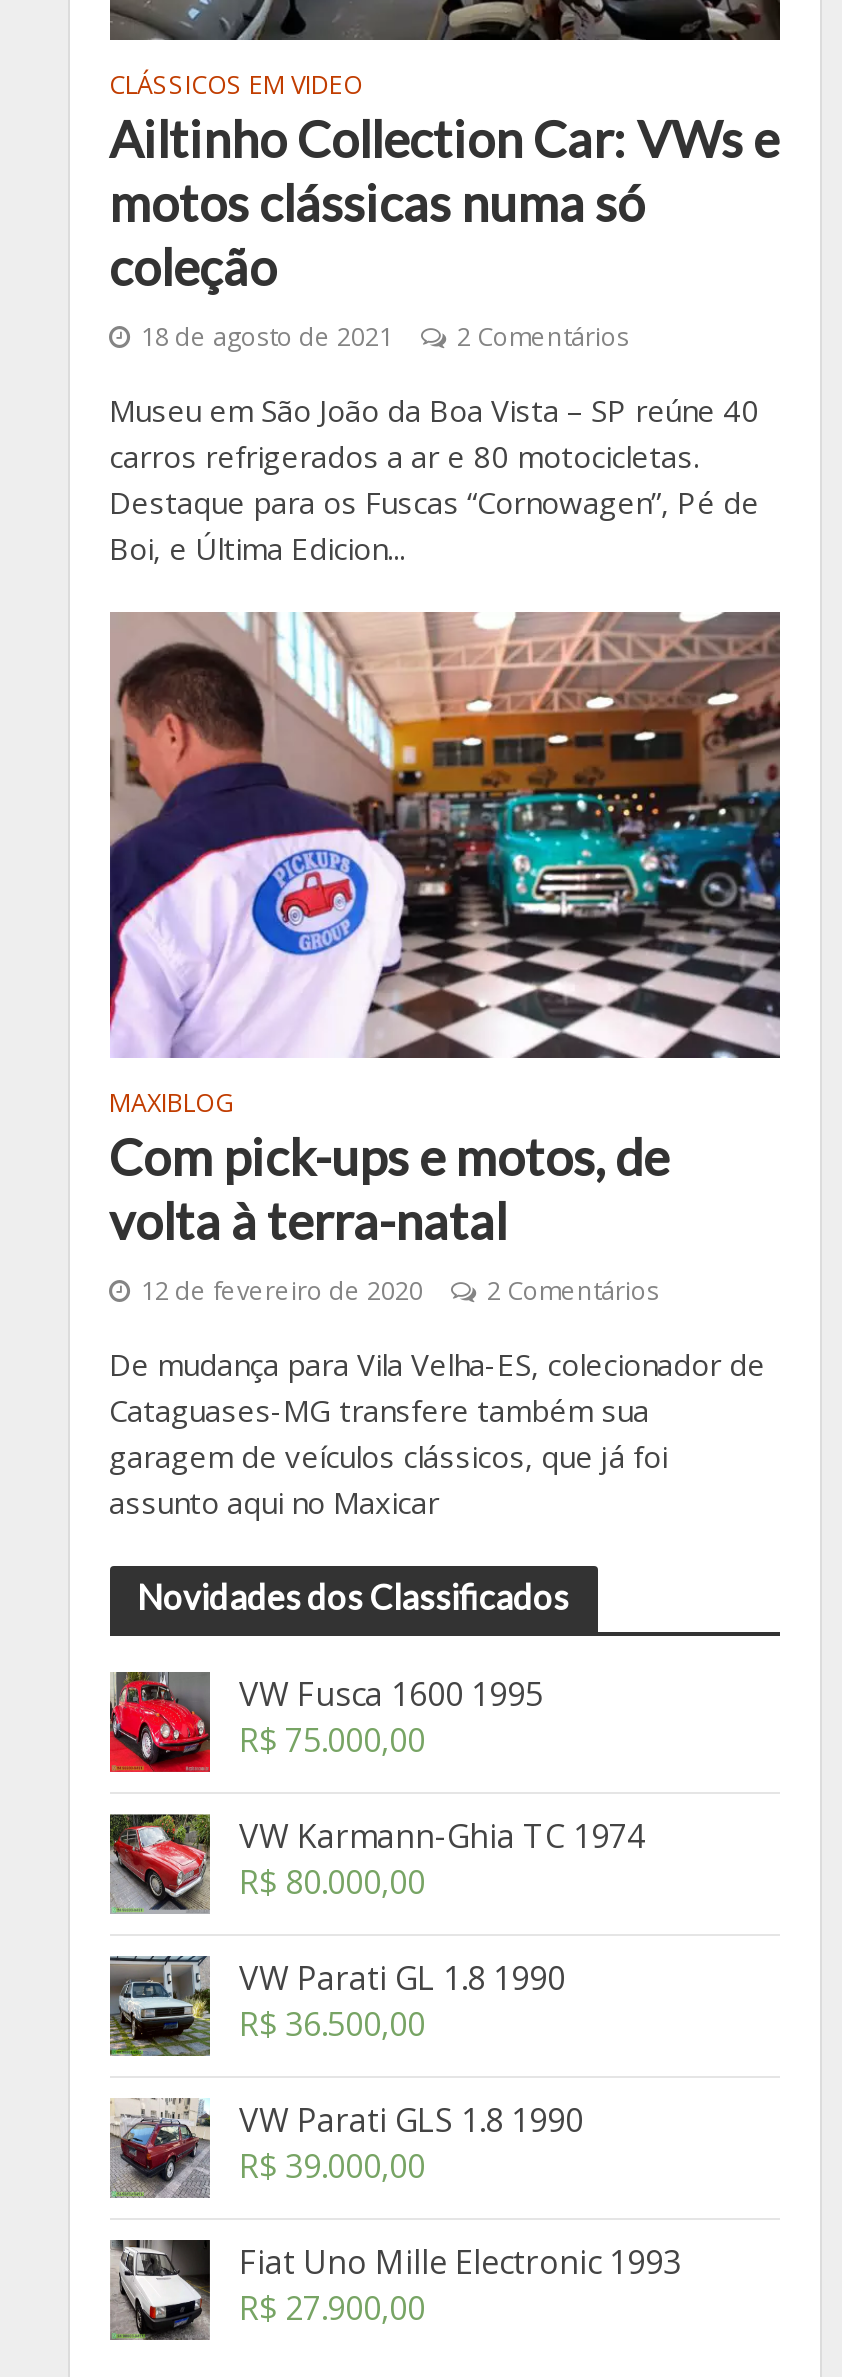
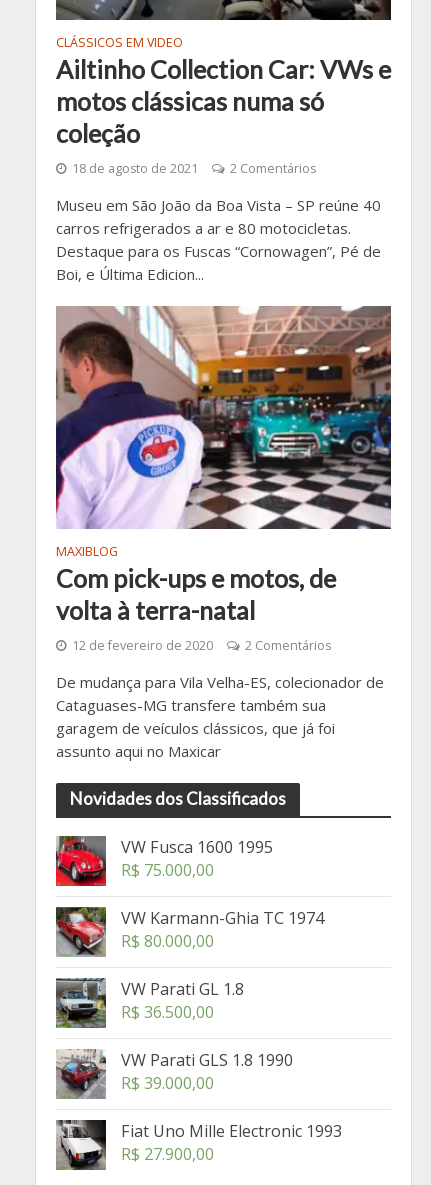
- VW Parati GL 1.8 1990
+ VW Parati GL 1.8
